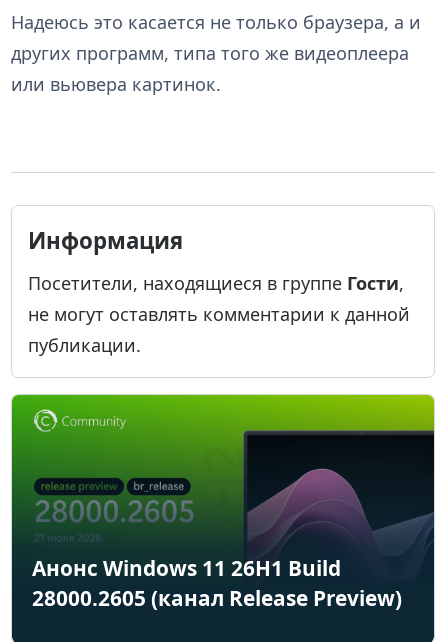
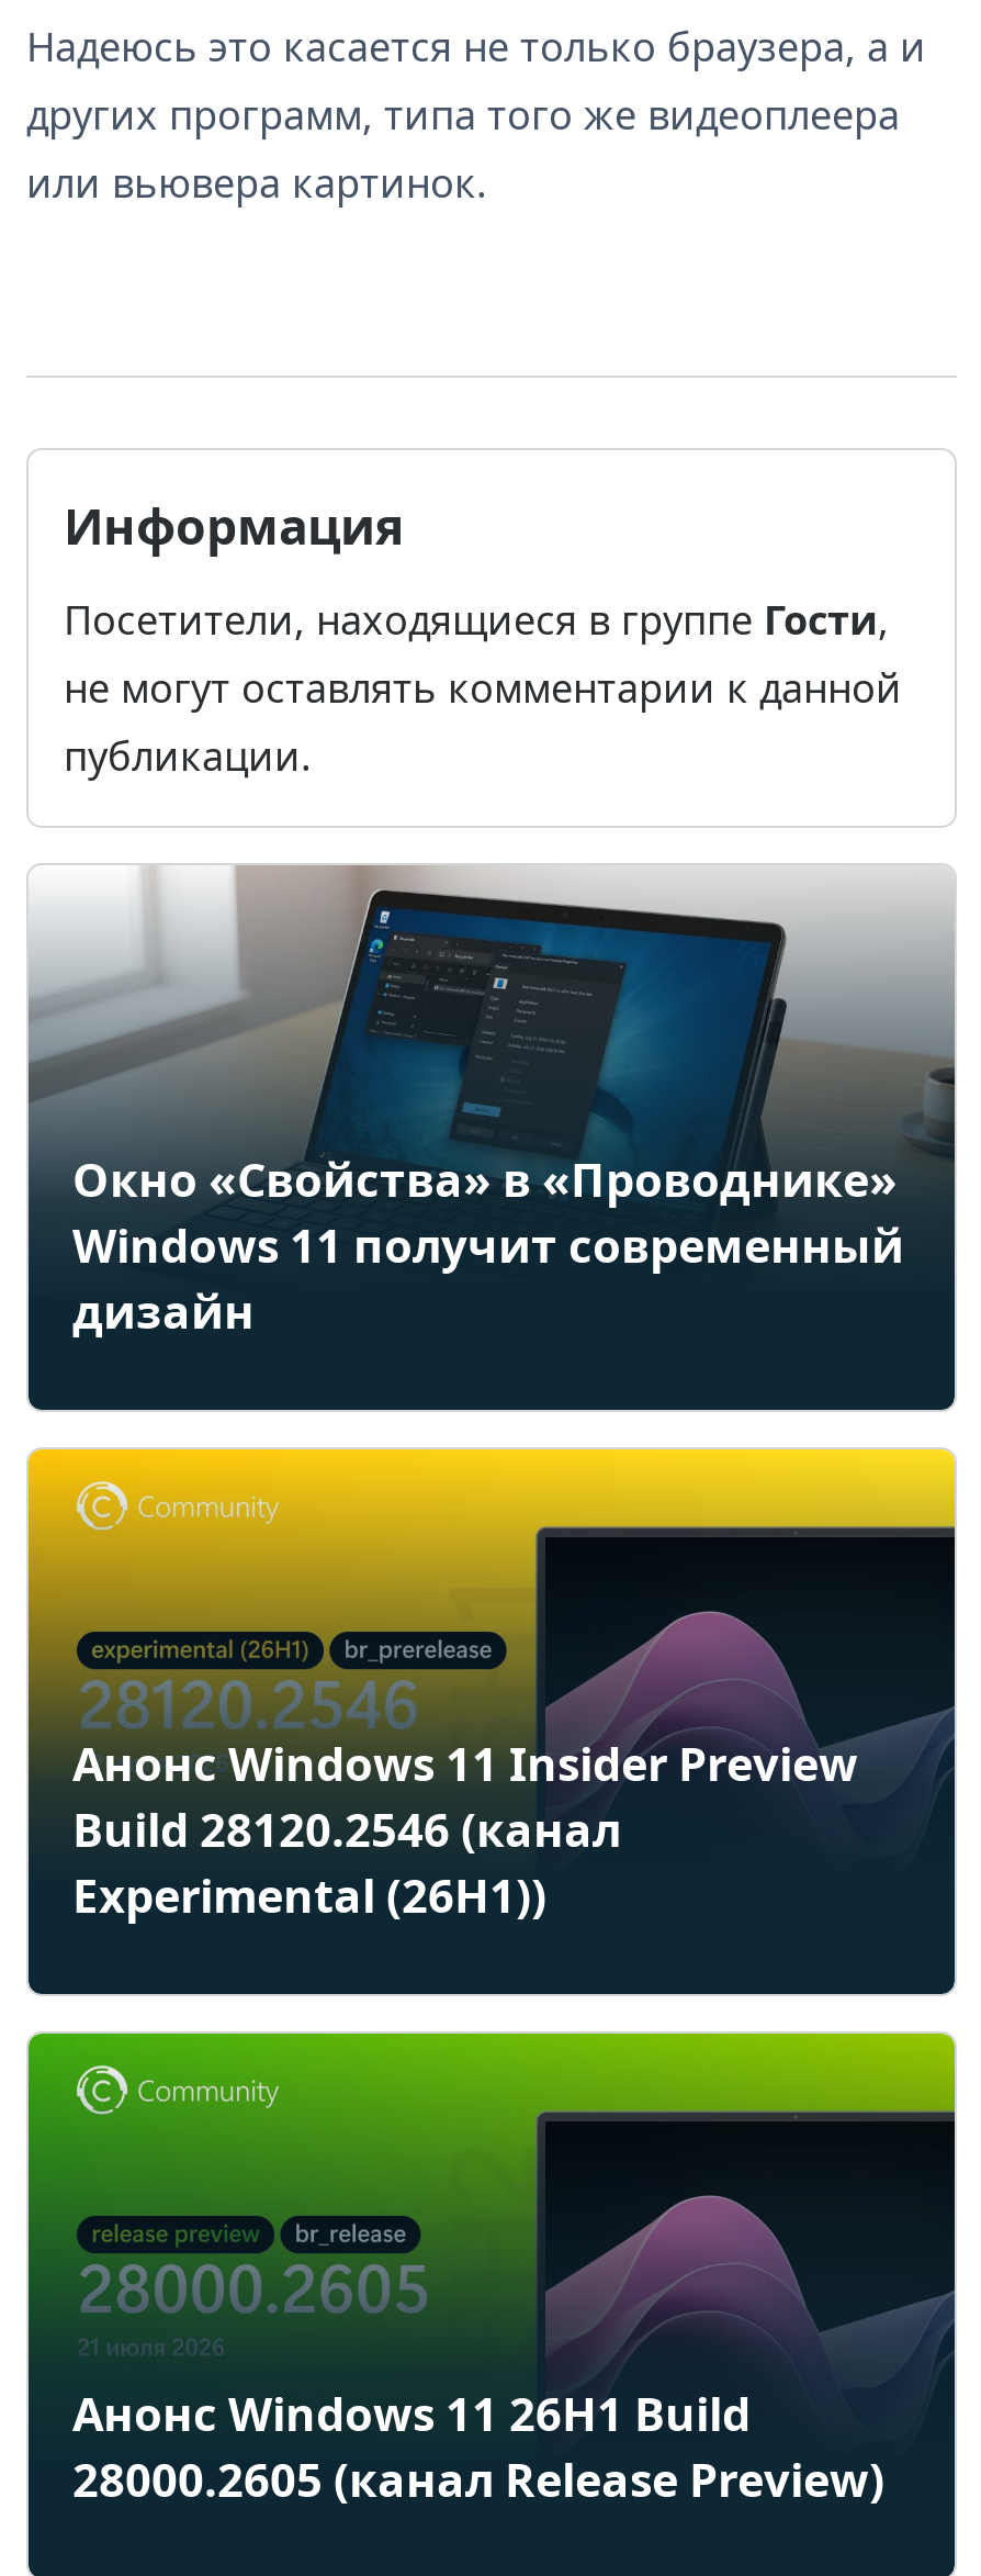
+ [image]
+ Окно «Свойства» в «Проводнике»
+ Windows 11 получит современный
+ дизайн

+ [image]
+ Анонс Windows 11 Insider Preview
+ Build 28120.2546 (канал
+ Experimental (26H1))
